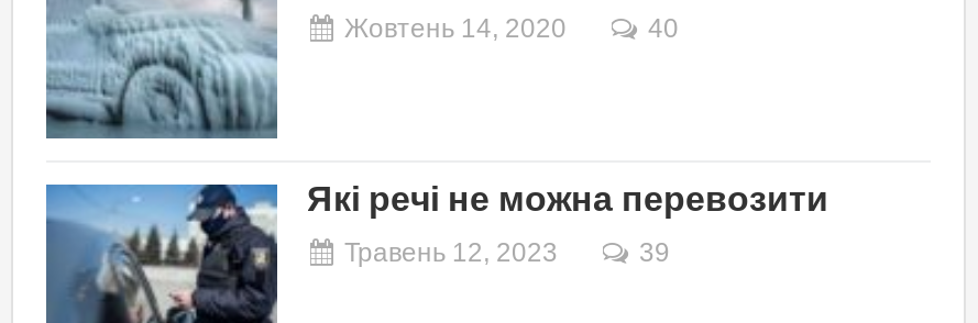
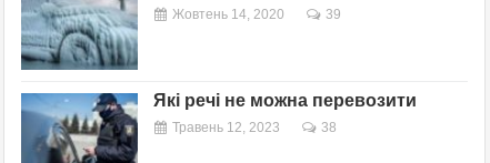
- 40
+ 39

- 39
+ 38
